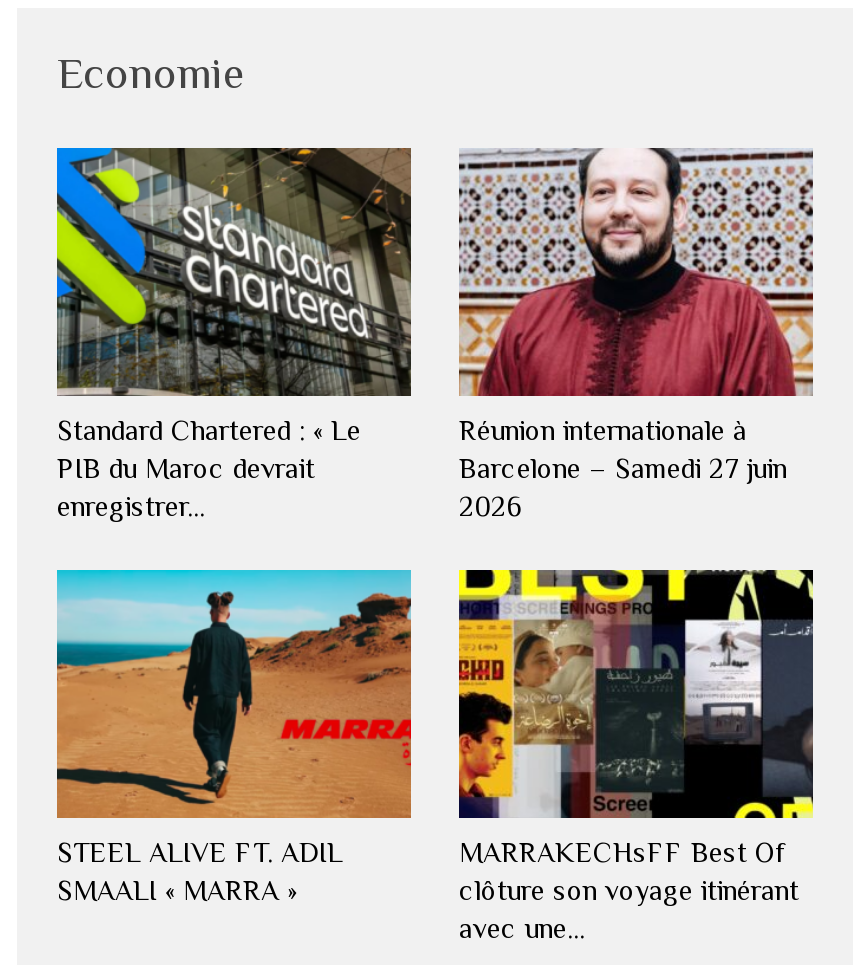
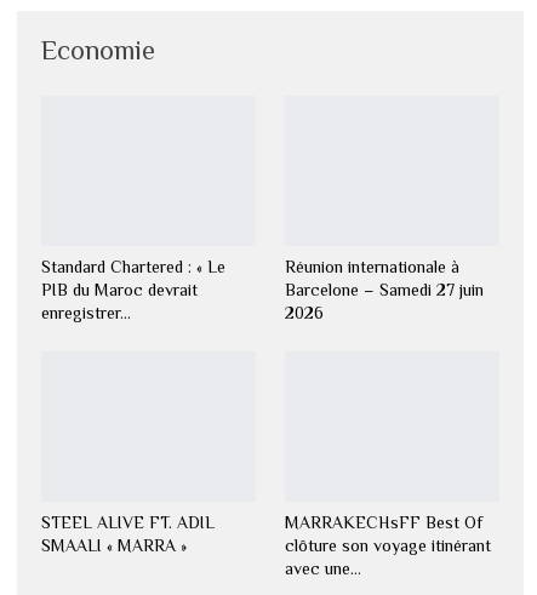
- [image]

- [image]

- [image]

- [image]
